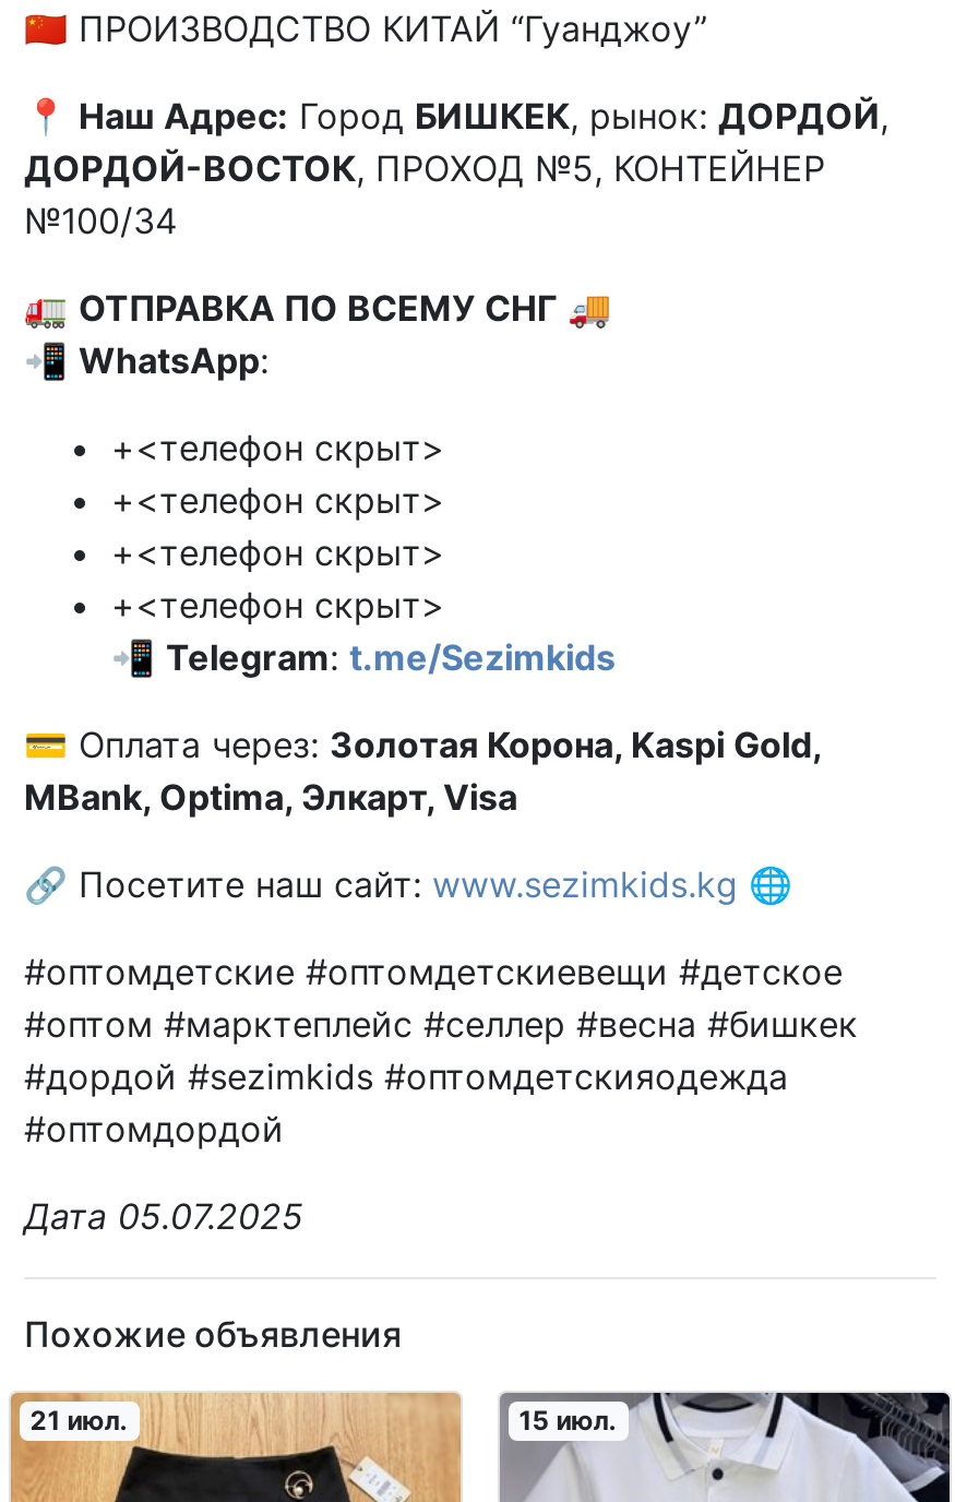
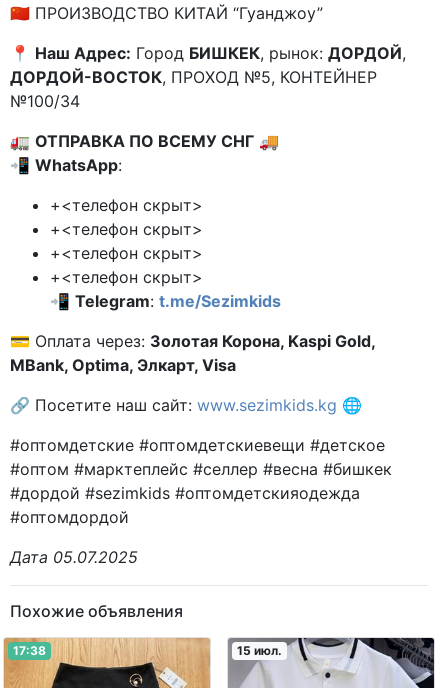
- 21 июл.
+ 17:38
